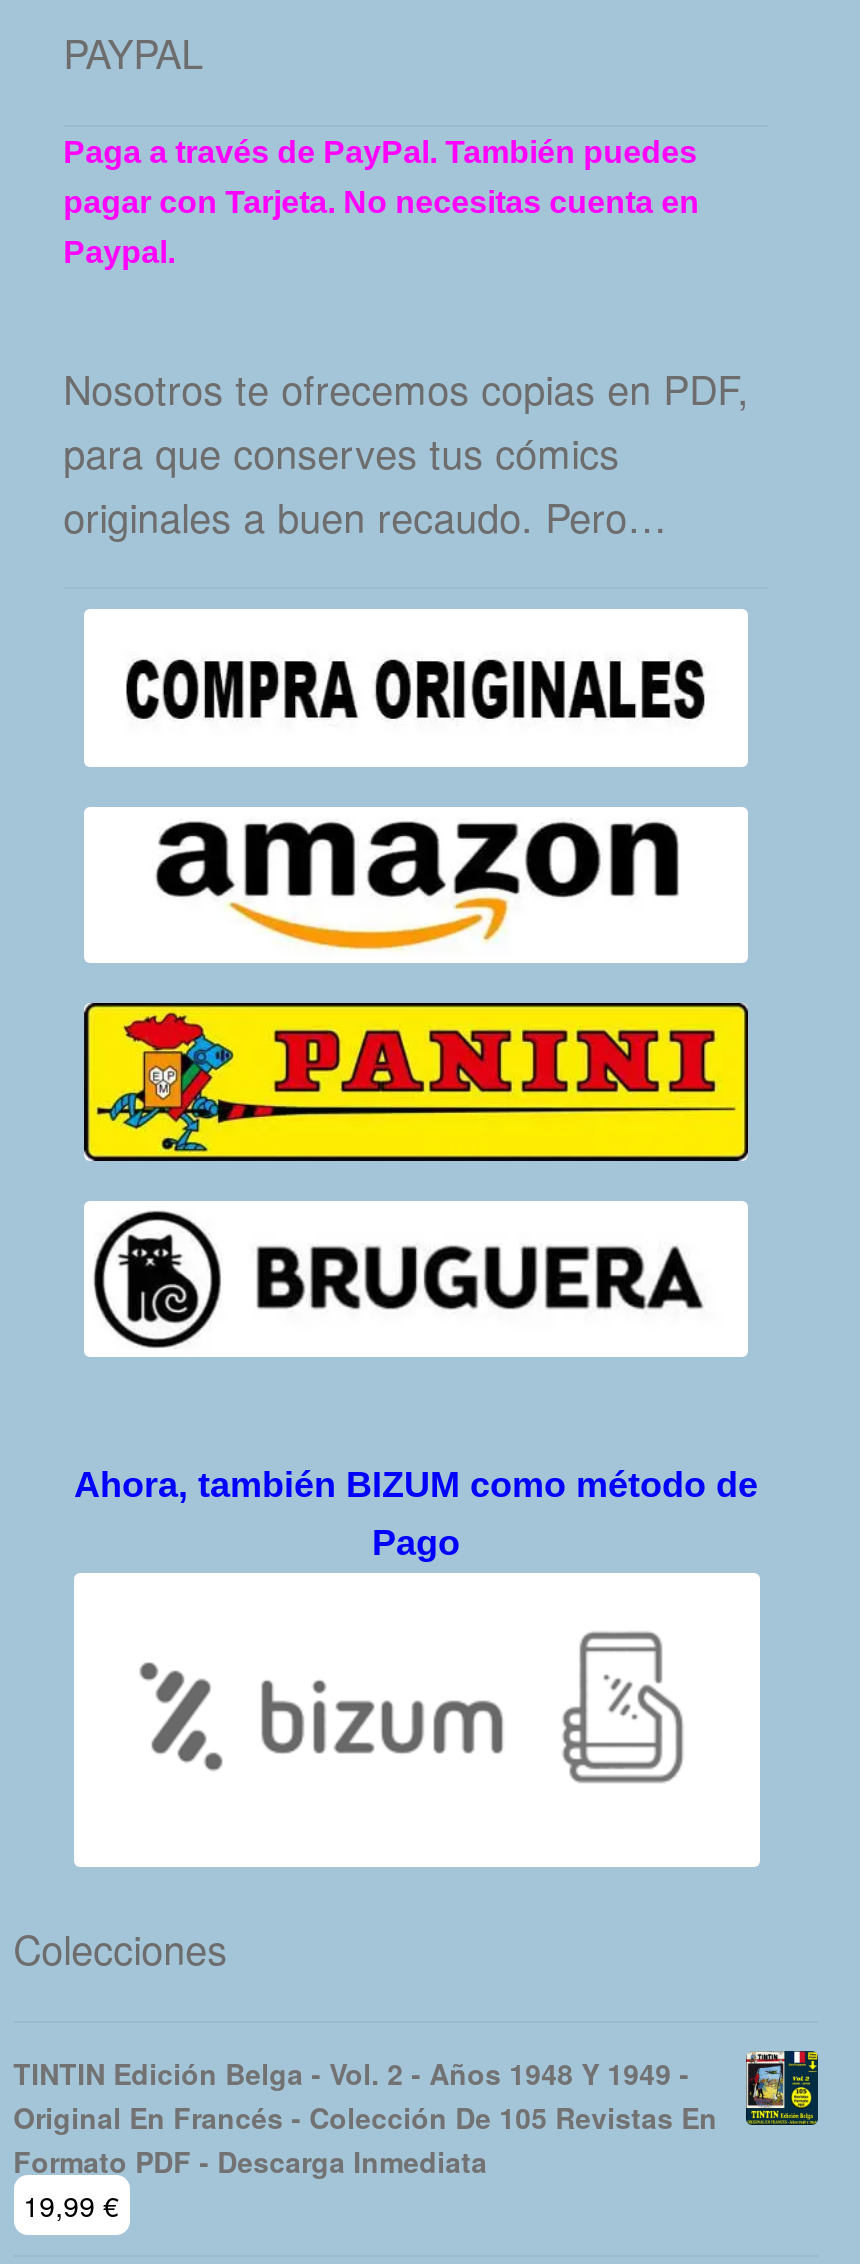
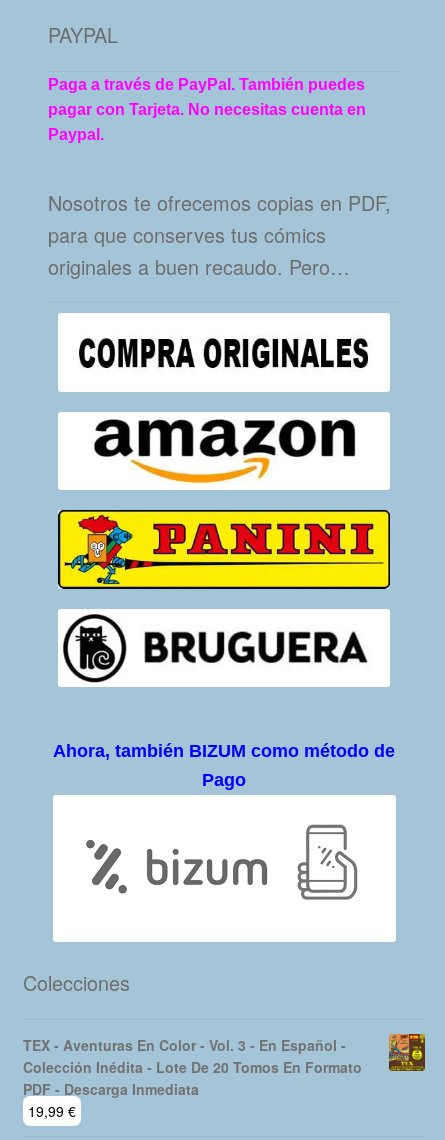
- [image]
- TINTIN Edición Belga - Vol. 2 - Años 1948 Y 1949 -
- Original En Francés - Colección De 105 Revistas En
- Formato PDF - Descarga Inmediata
+ [image]
+ TEX - Aventuras En Color - Vol. 3 - En Español -
+ Colección Inédita - Lote De 20 Tomos En Formato
+ PDF - Descarga Inmediata
